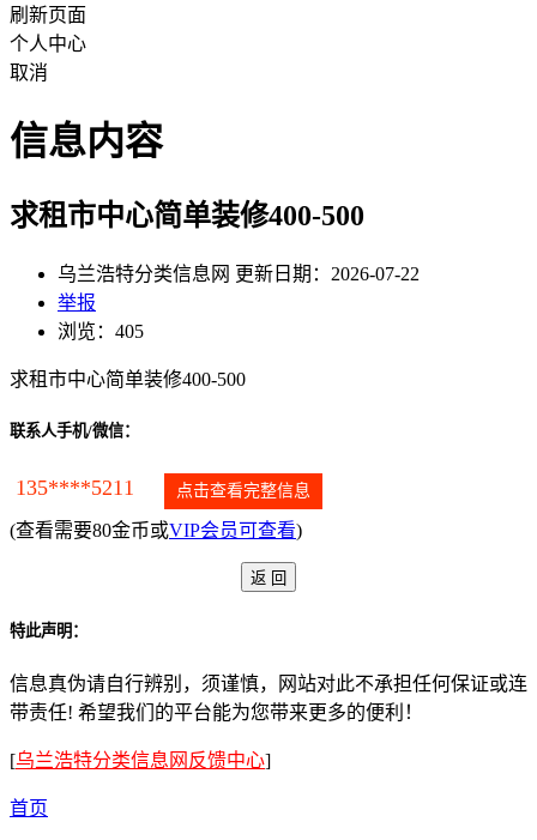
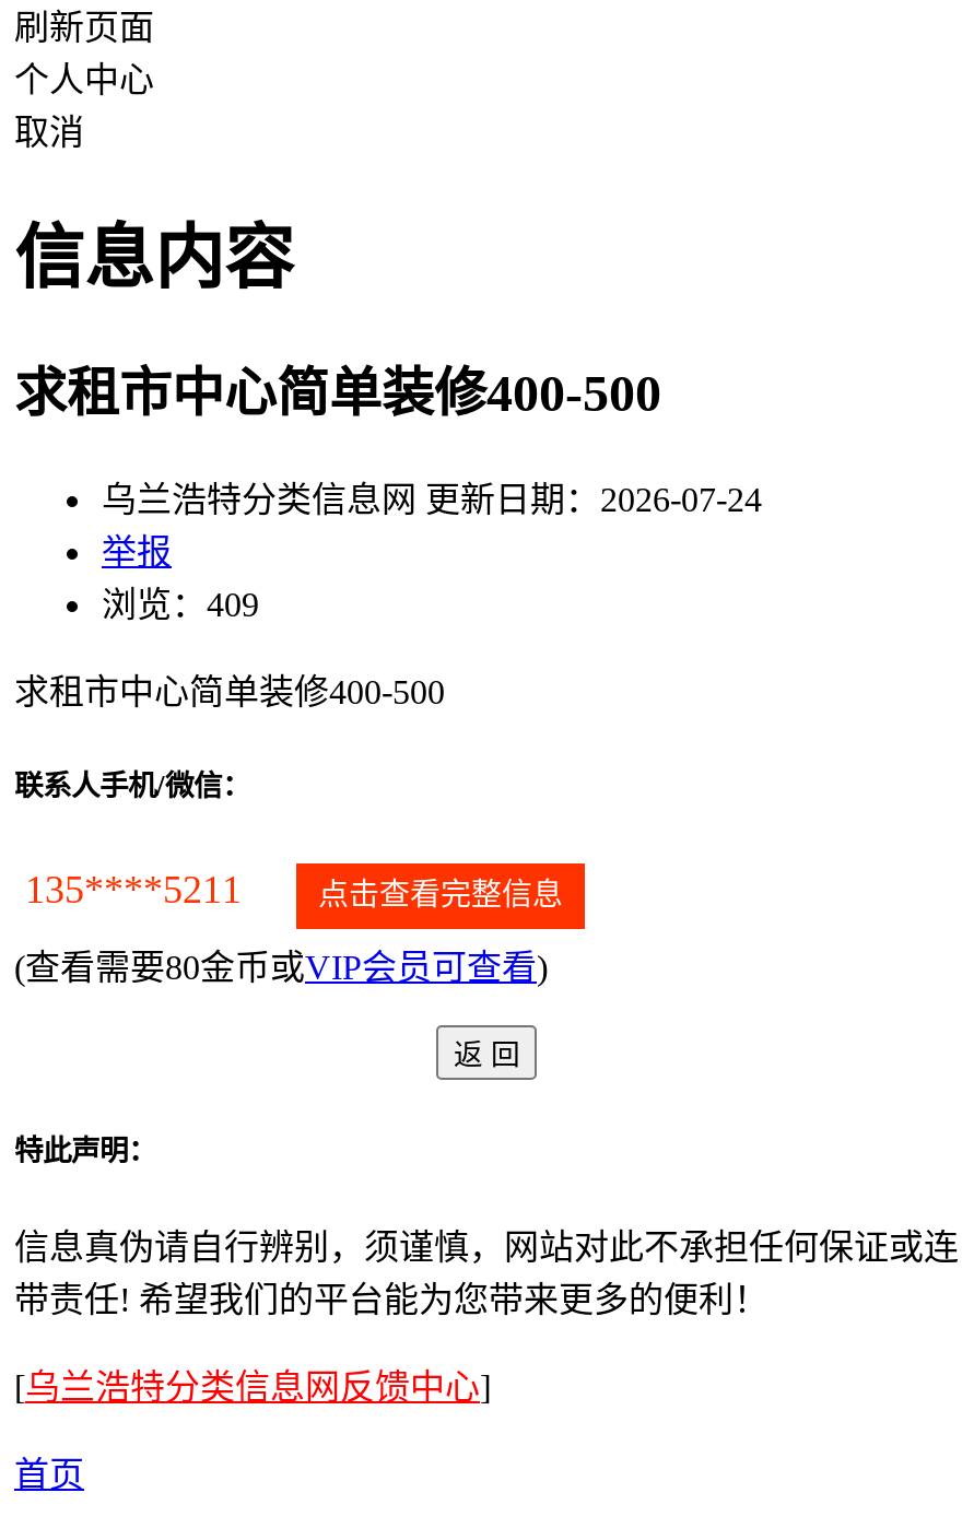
- 乌兰浩特分类信息网 更新日期：2026-07-22
+ 乌兰浩特分类信息网 更新日期：2026-07-24

- 浏览：405
+ 浏览：409
